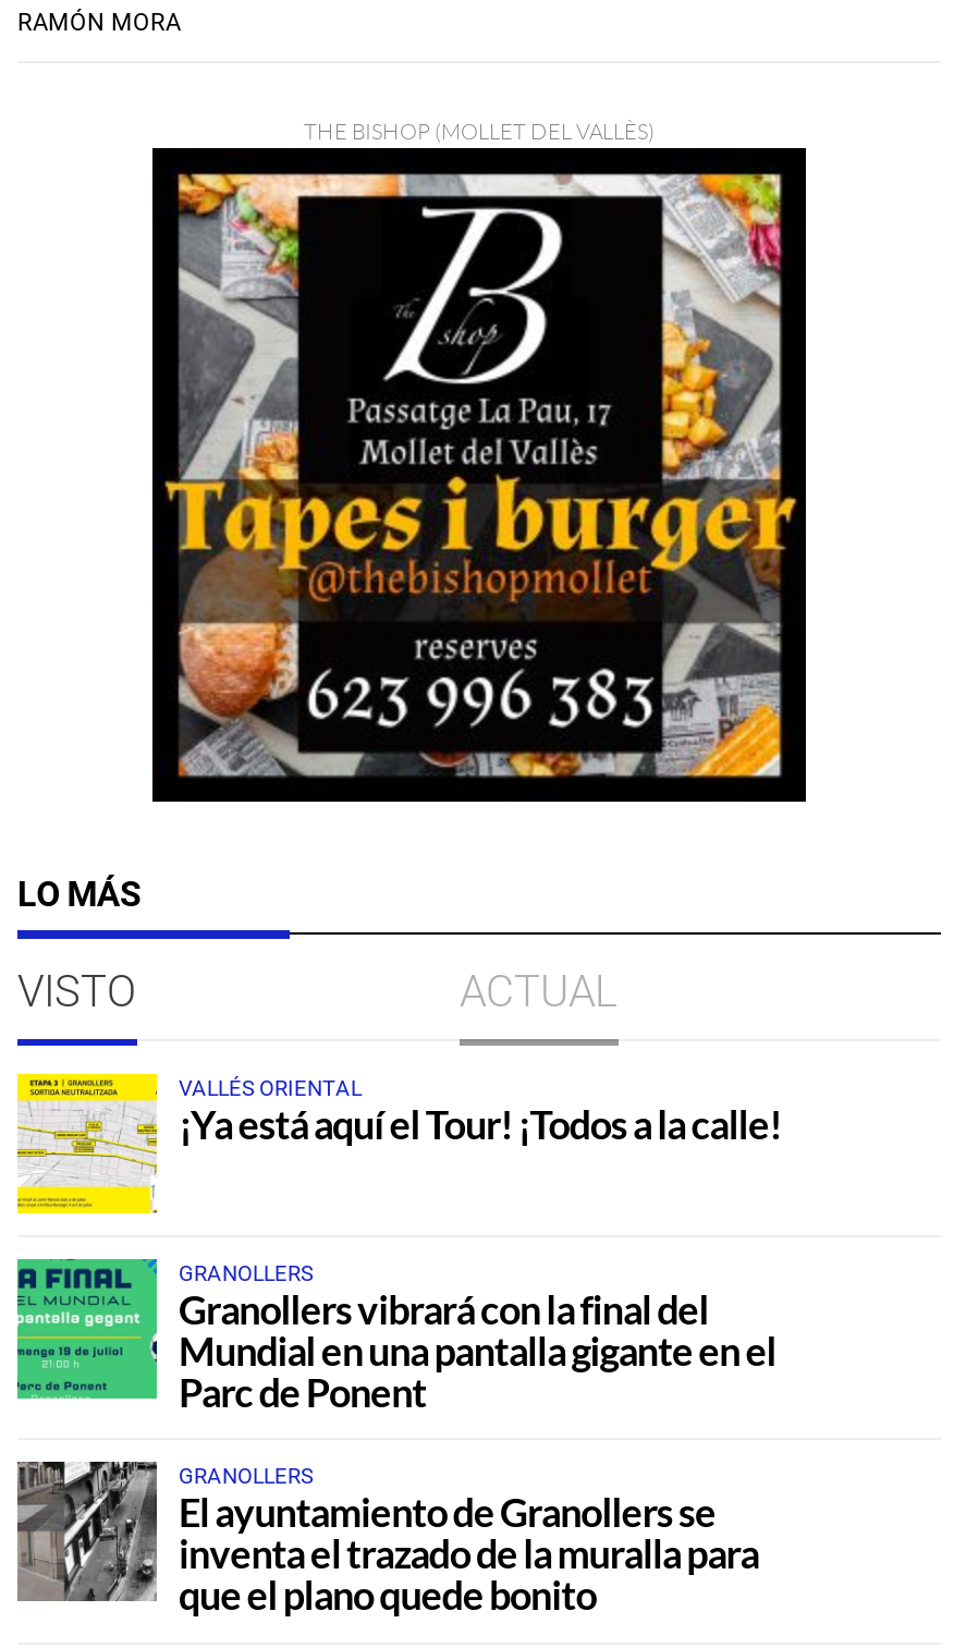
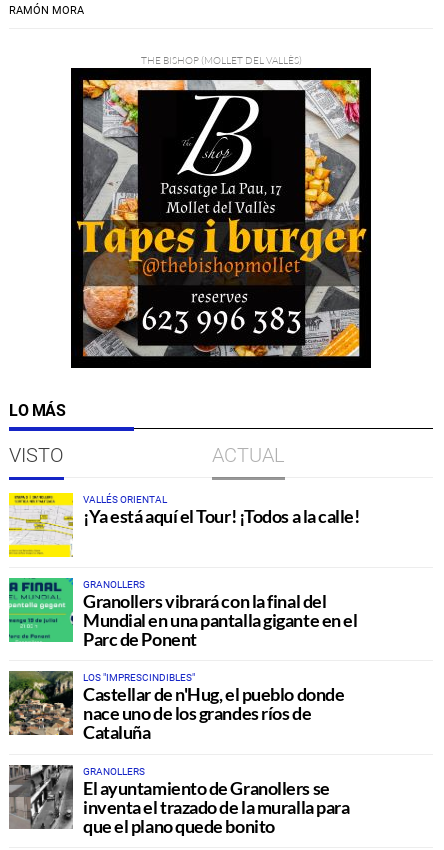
+ [image]
+ LOS "IMPRESCINDIBLES"
+ Castellar de n'Hug, el pueblo donde
+ nace uno de los grandes ríos de
+ Cataluña
